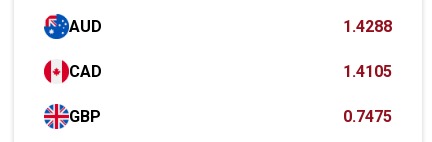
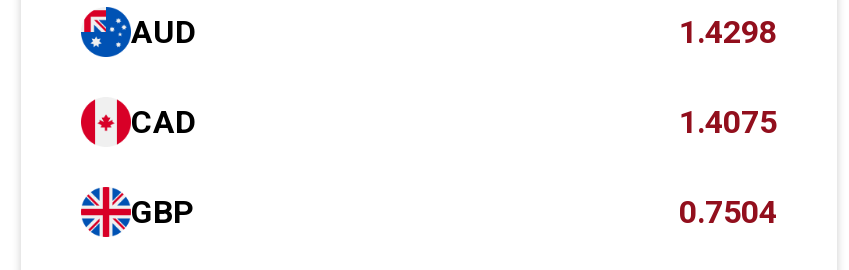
- 1.4288
+ 1.4298

- 1.4105
+ 1.4075

- 0.7475
+ 0.7504
